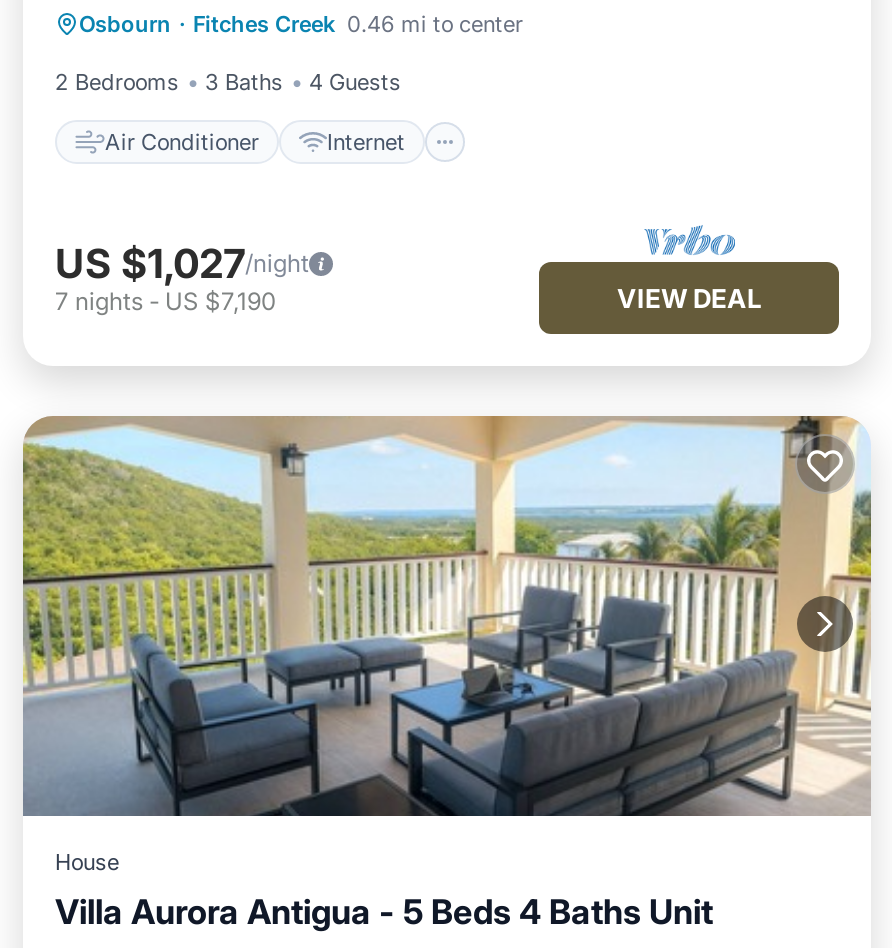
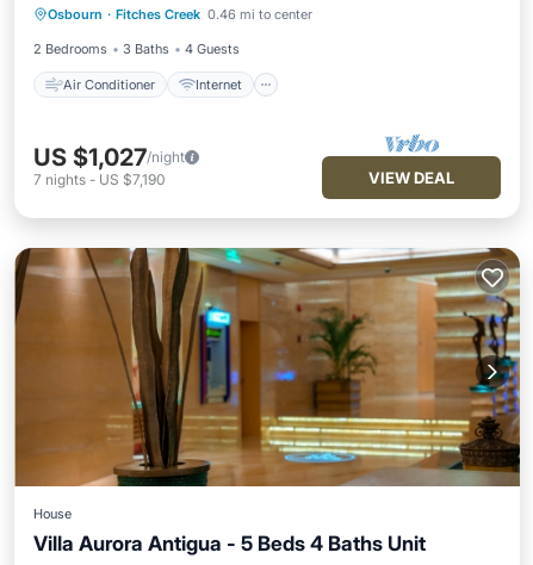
- [image]
+ [image]
